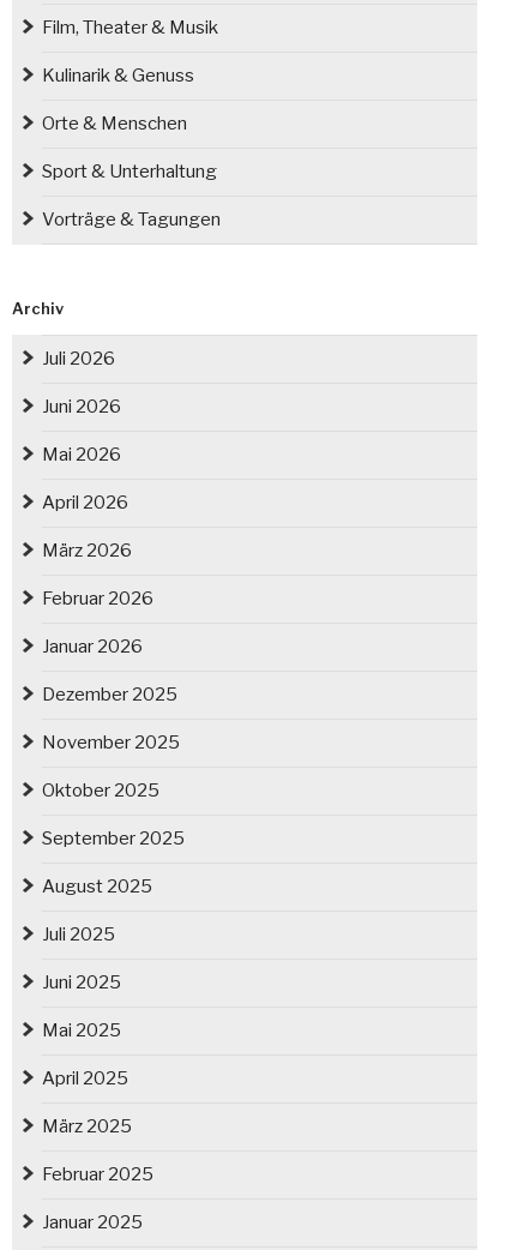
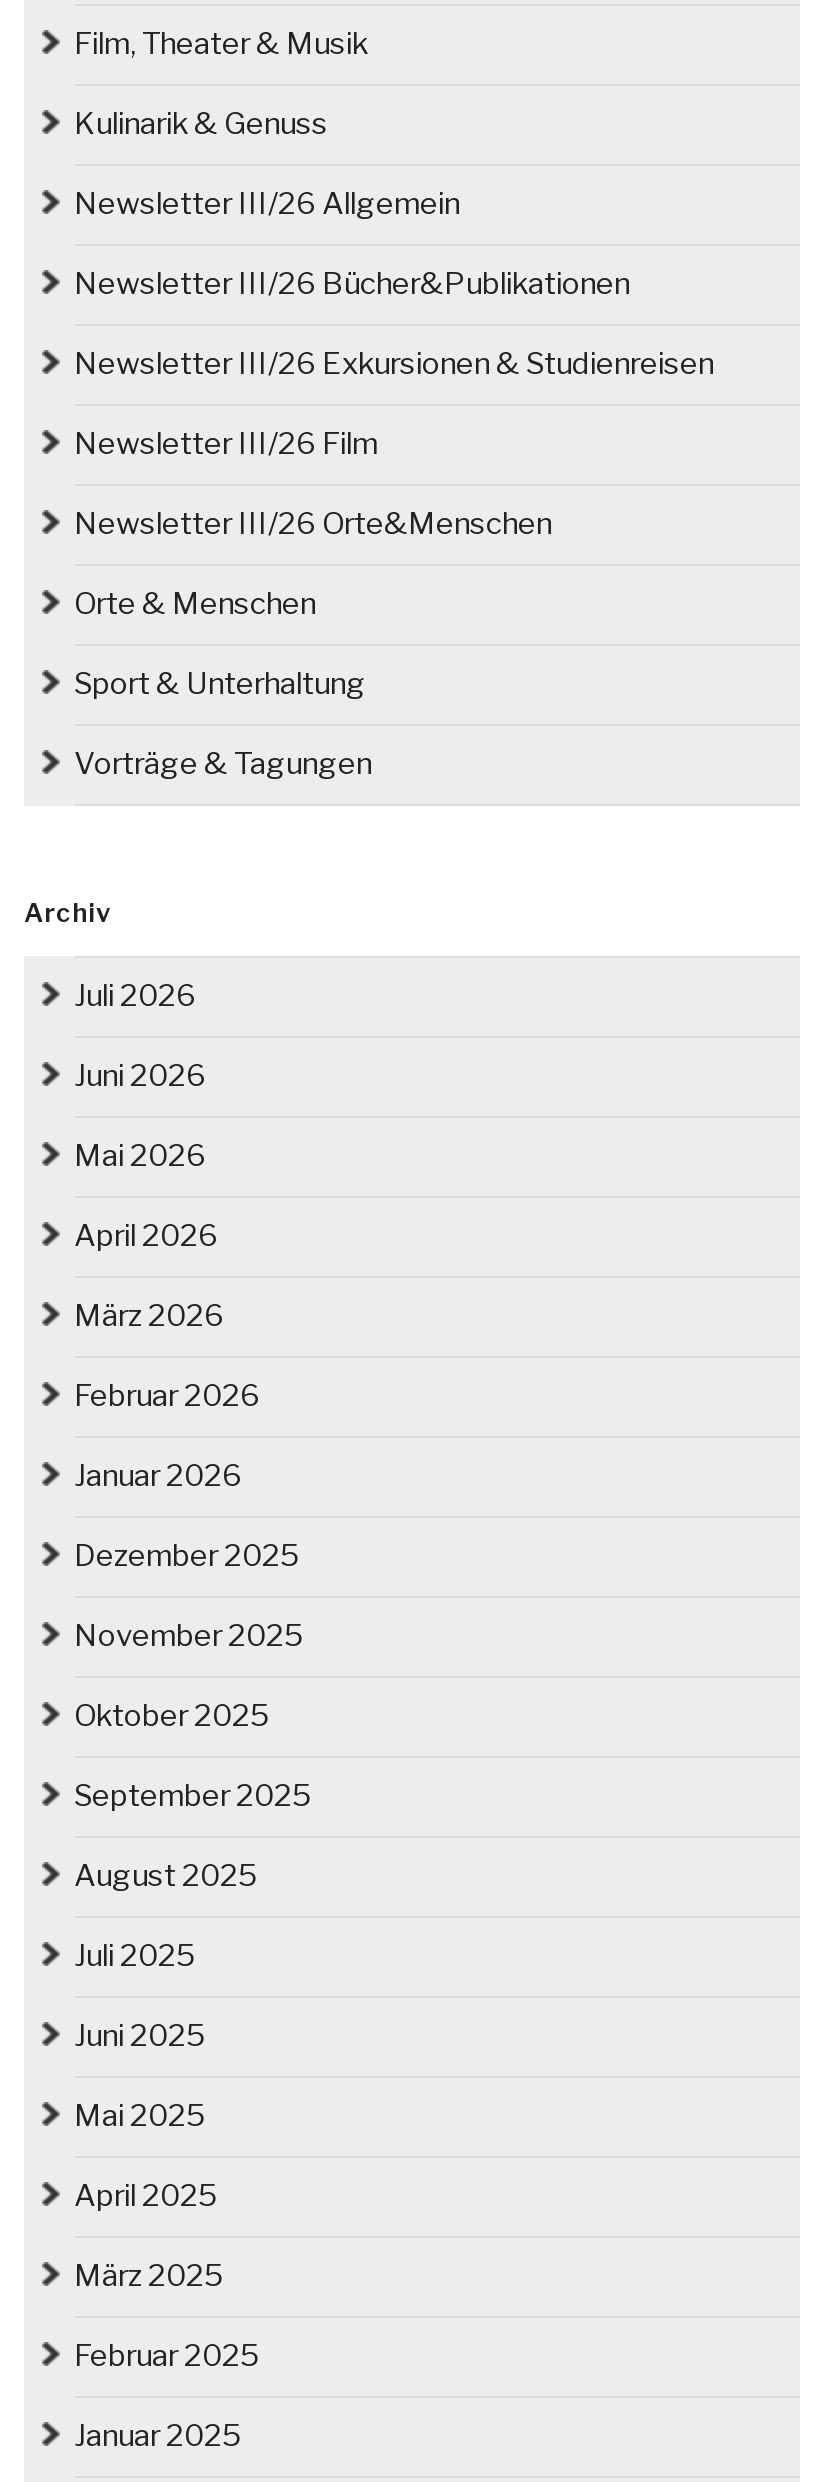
+ Newsletter III/26 Allgemein
+ Newsletter III/26 Bücher&Publikationen
+ Newsletter III/26 Exkursionen & Studienreisen
+ Newsletter III/26 Film
+ Newsletter III/26 Orte&Menschen
